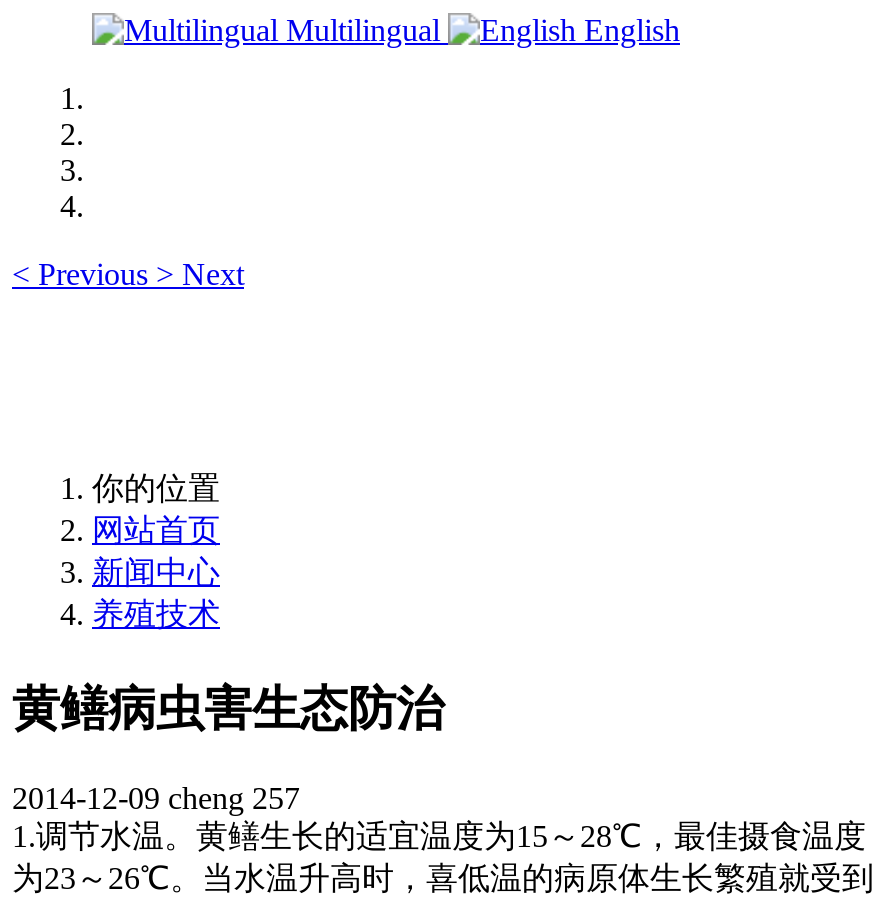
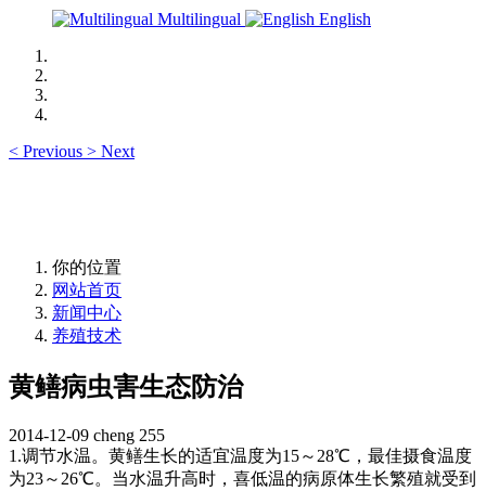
- 2014-12-09 cheng 257
+ 2014-12-09 cheng 255
